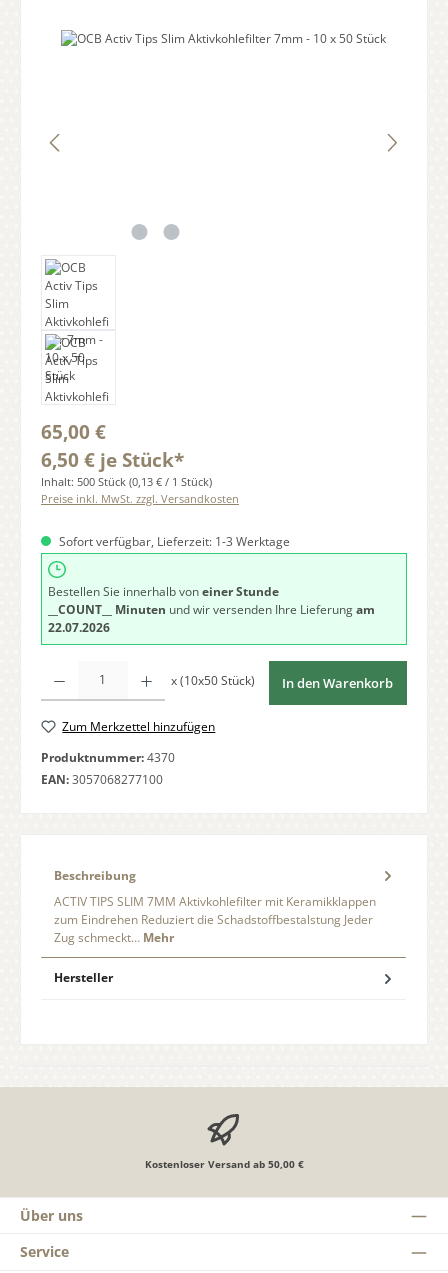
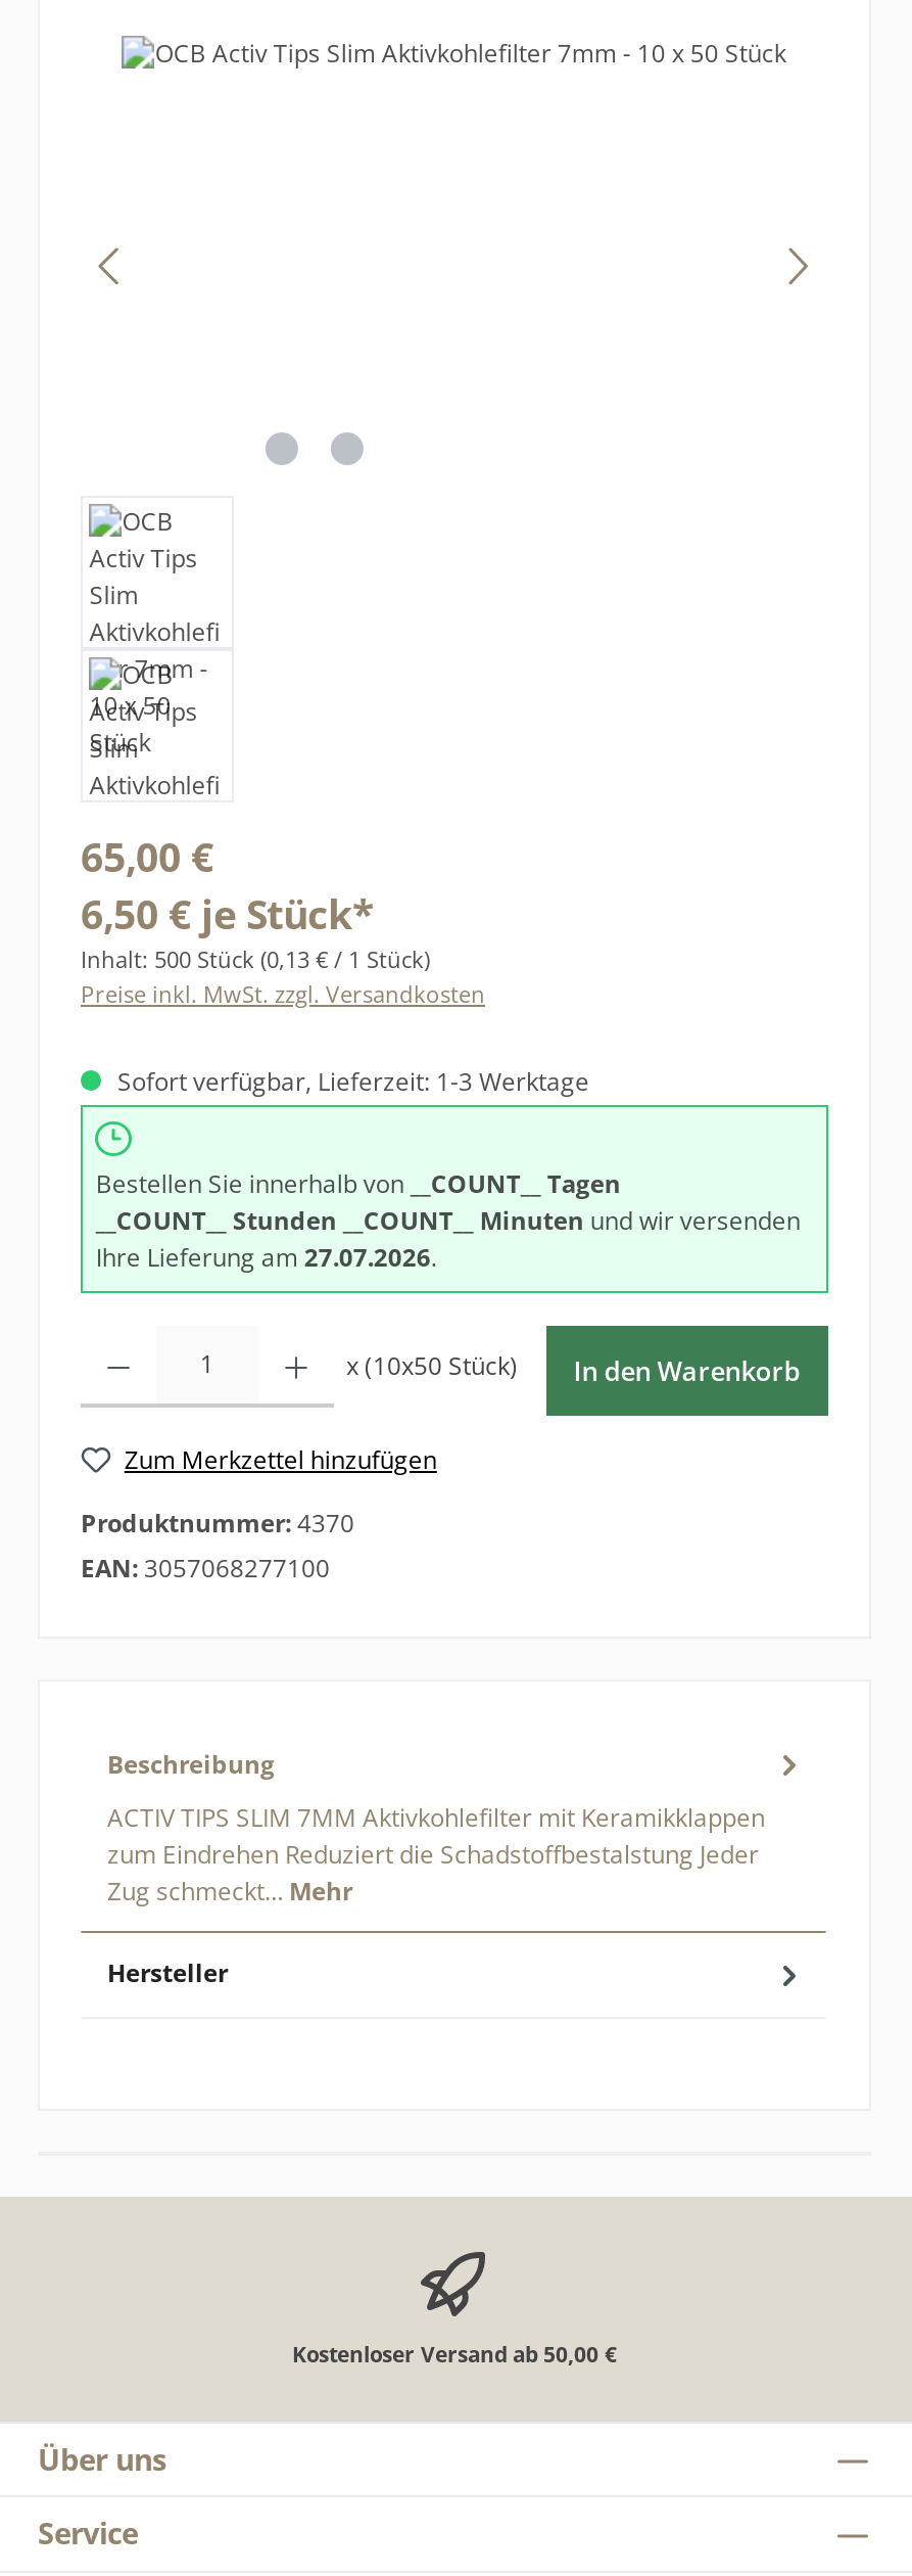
- Bestellen Sie innerhalb von einer Stunde
- __COUNT__ Minuten und wir versenden Ihre Lieferung am
- 22.07.2026
+ Bestellen Sie innerhalb von __COUNT__ Tagen
+ __COUNT__ Stunden __COUNT__ Minuten und wir versenden
+ Ihre Lieferung am 27.07.2026.
